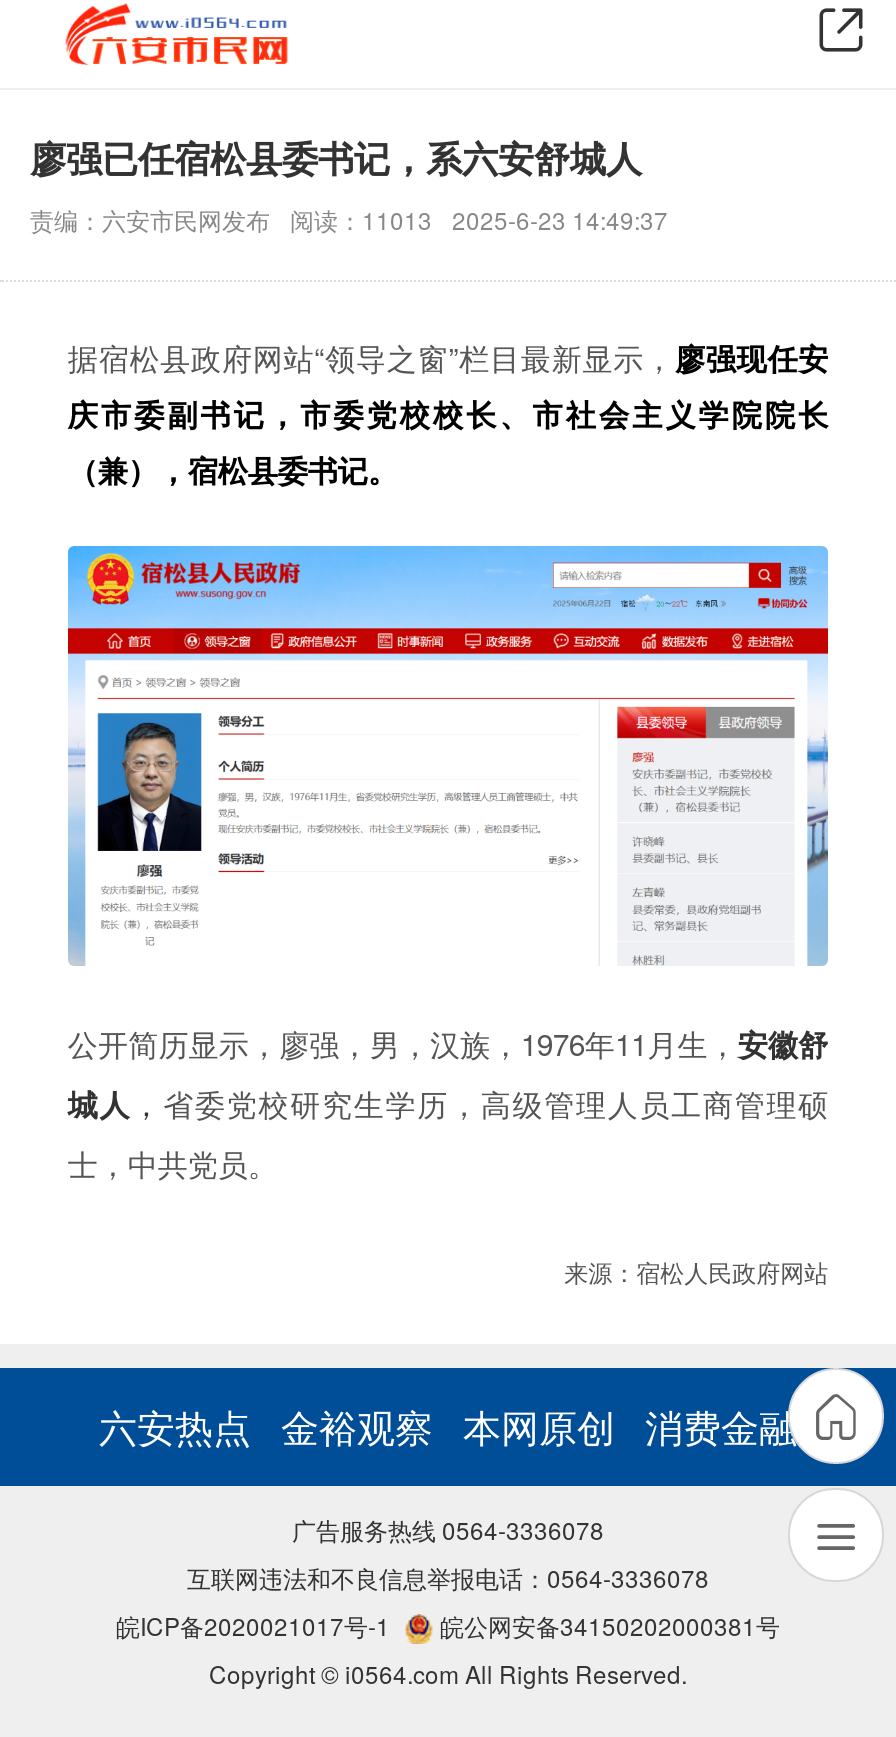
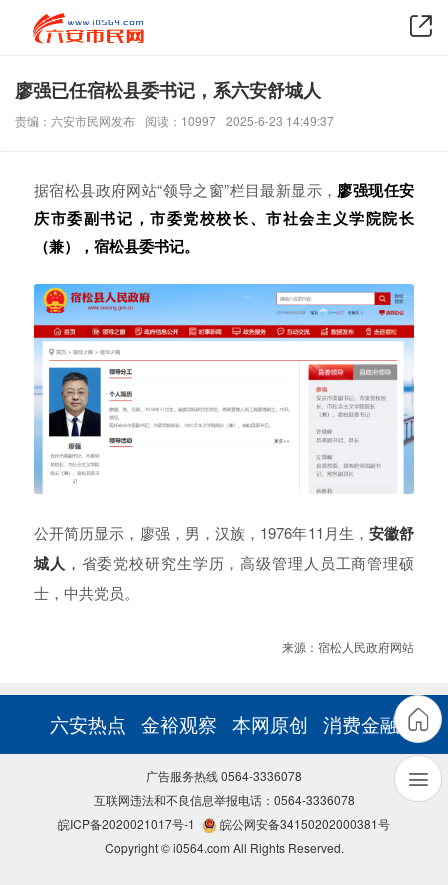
- 责编：六安市民网发布 阅读：11013 2025-6-23 14:49:37
+ 责编：六安市民网发布 阅读：10997 2025-6-23 14:49:37
